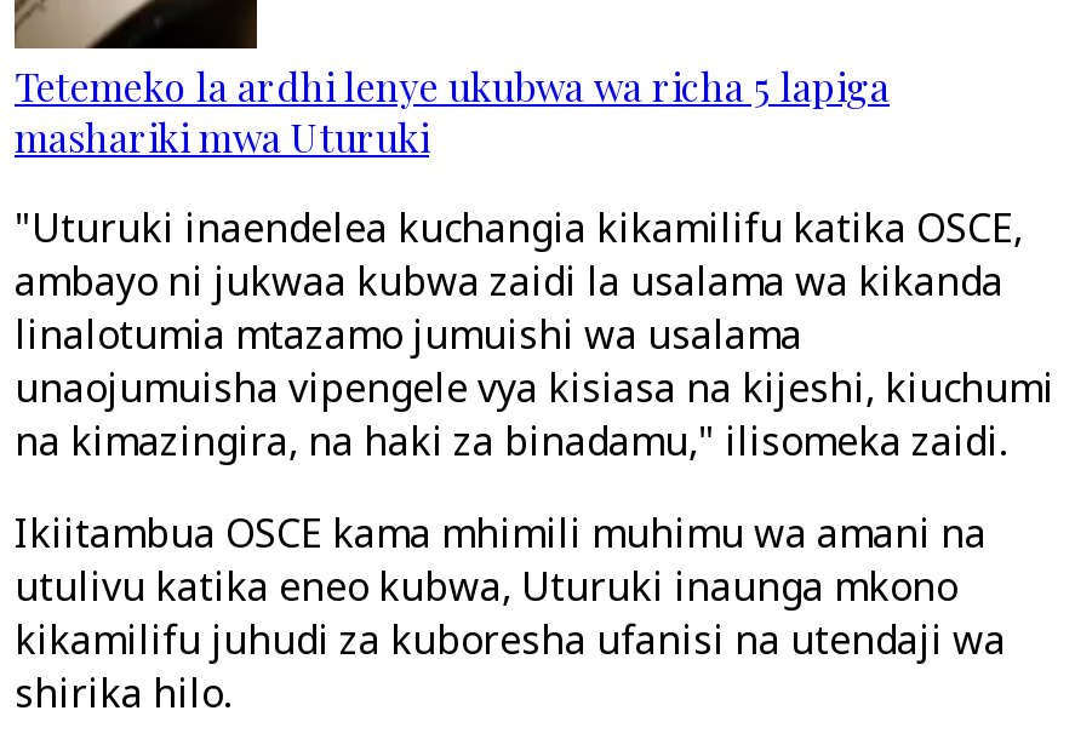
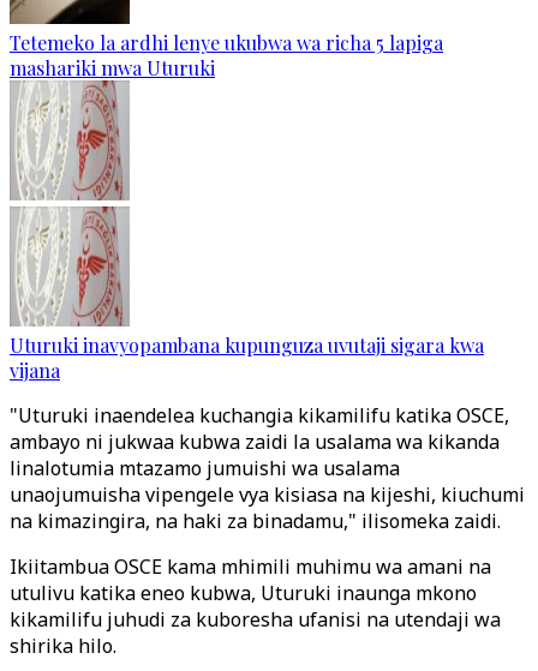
+ [image]
+ Uturuki inavyopambana kupunguza uvutaji sigara kwa
+ vijana
